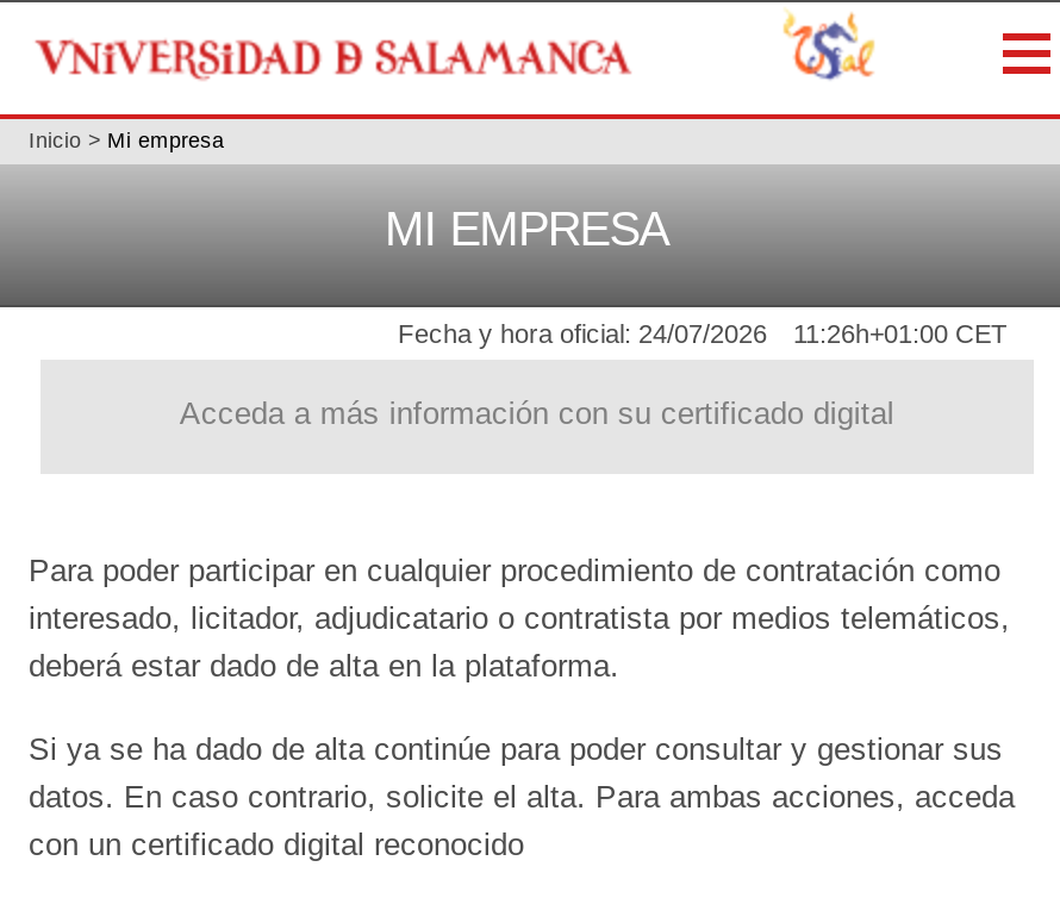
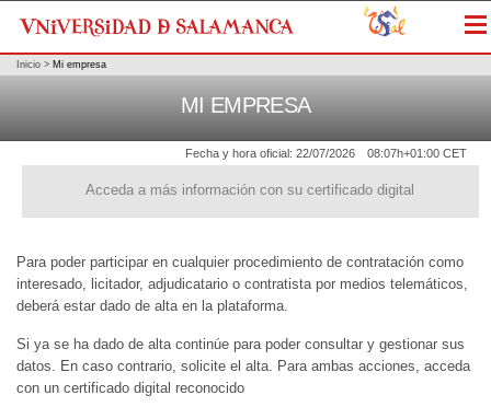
- Fecha y hora oficial: 24/07/2026
+ Fecha y hora oficial: 22/07/2026

- 11:26h+01:00 CET
+ 08:07h+01:00 CET
